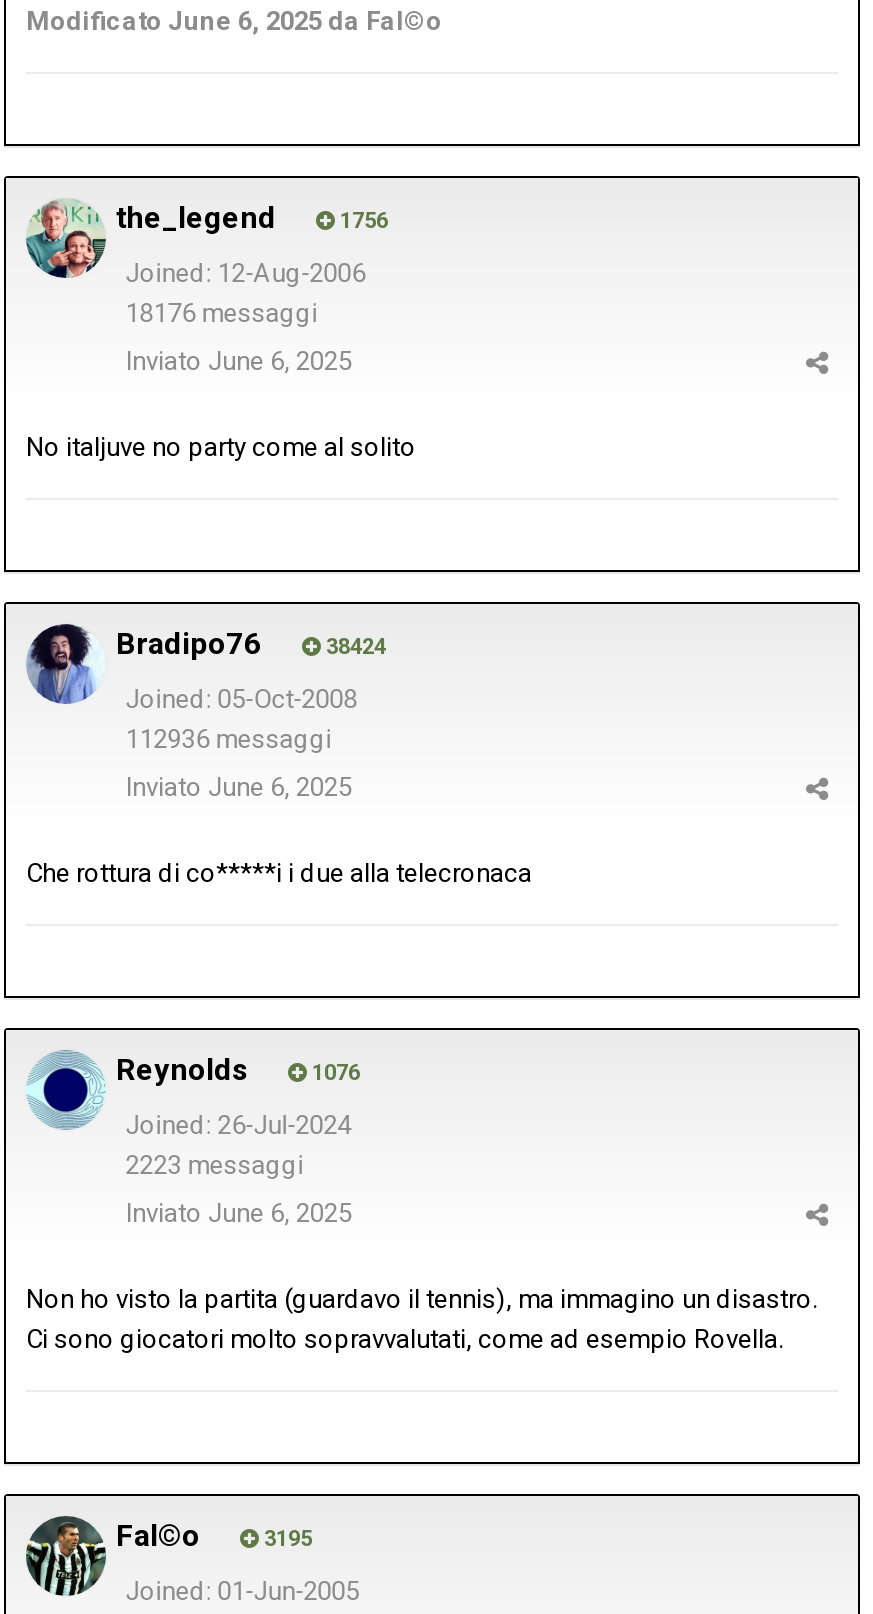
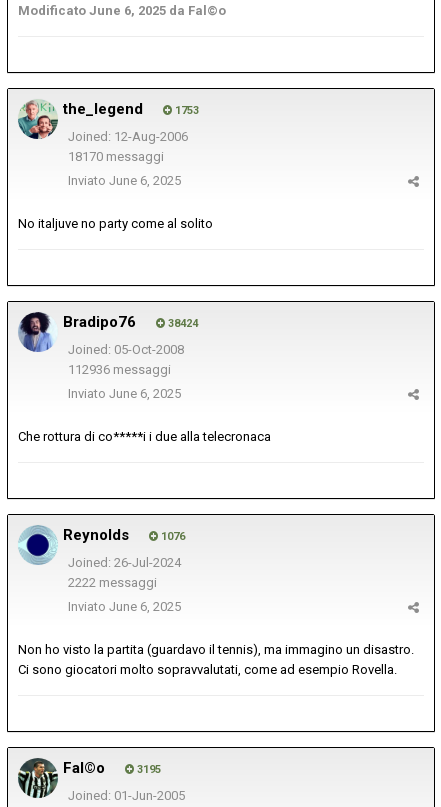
- 1756
+ 1753

- 18176 messaggi
+ 18170 messaggi

- 2223 messaggi
+ 2222 messaggi
